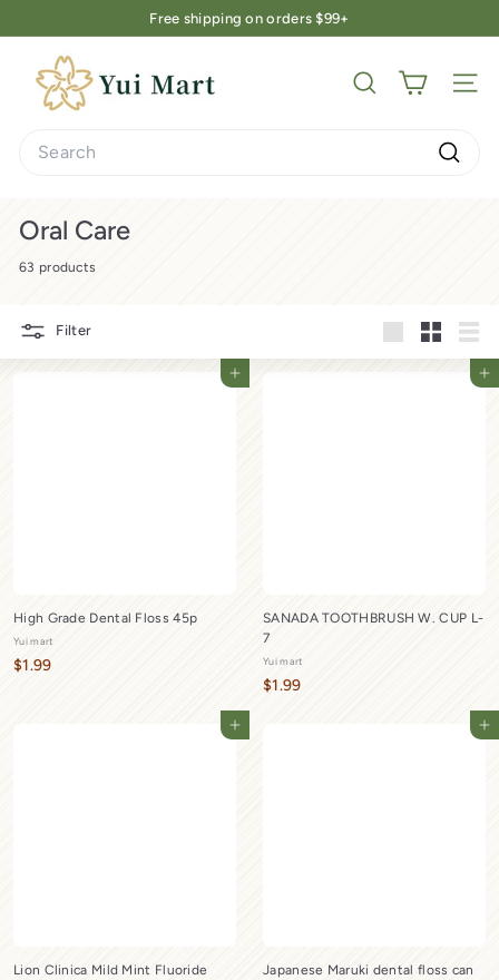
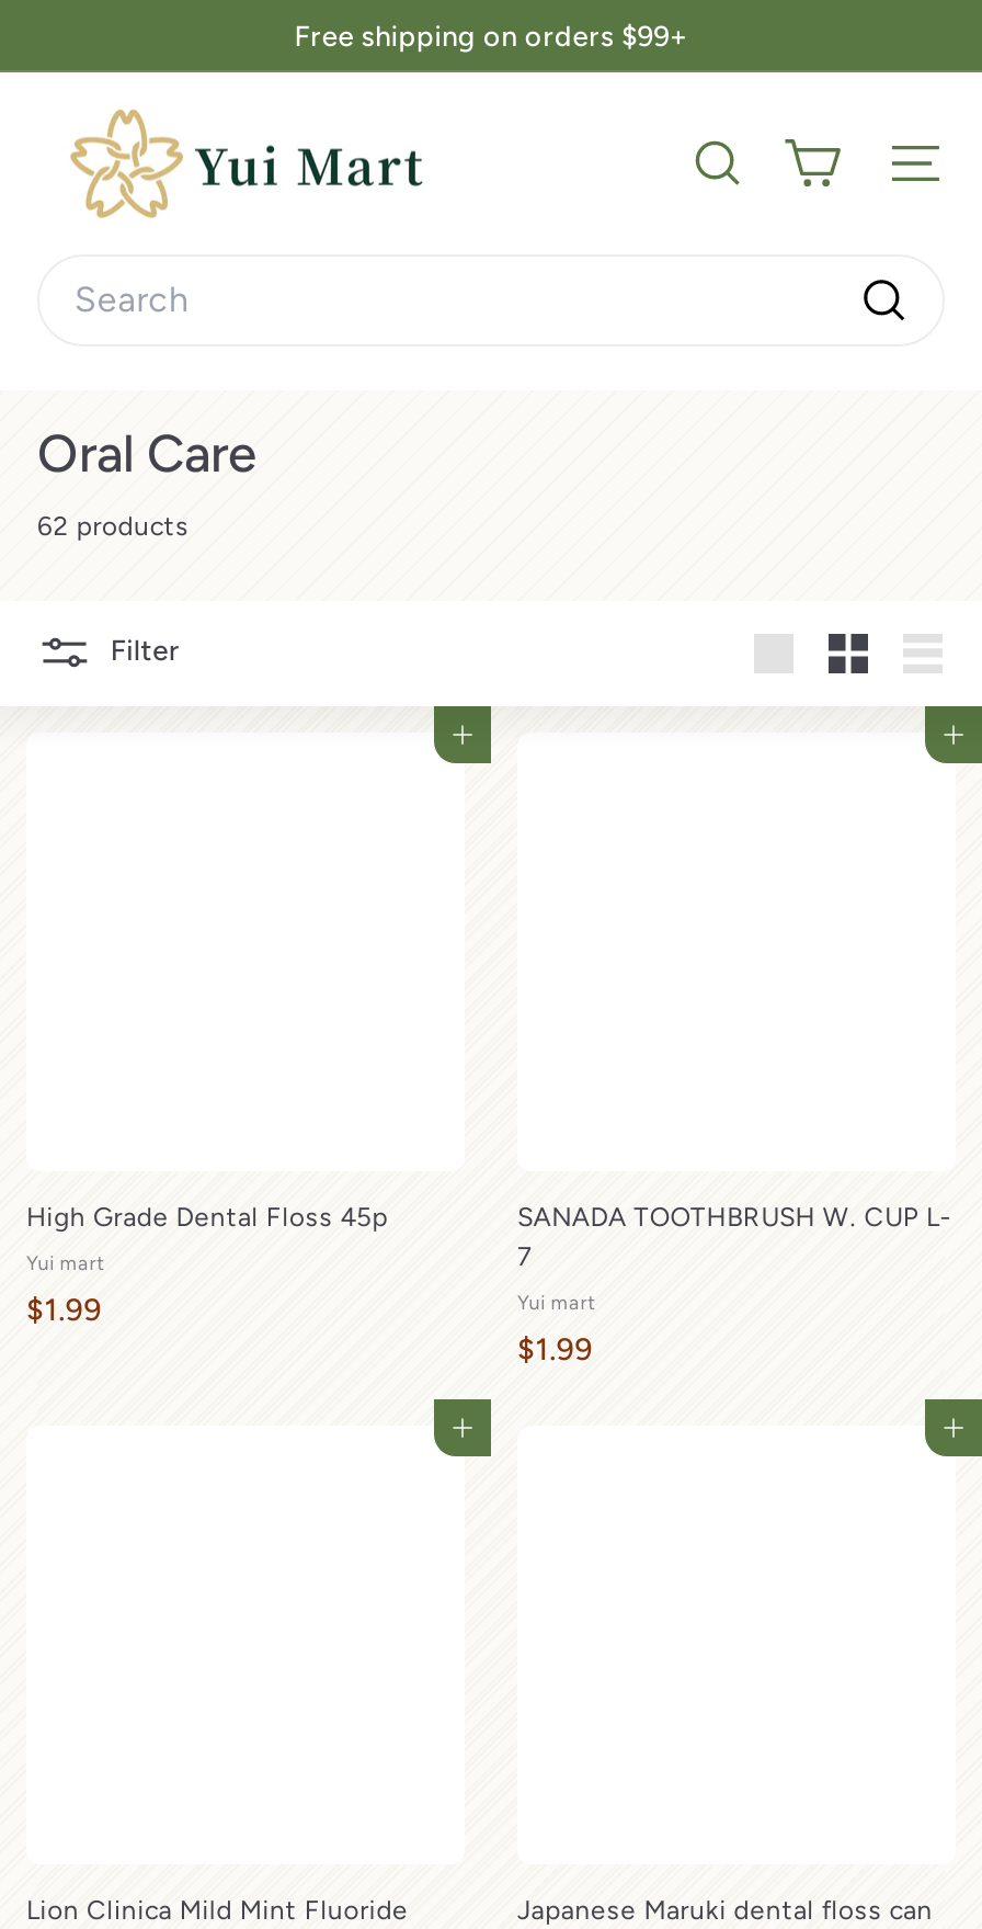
- 63 products
+ 62 products
